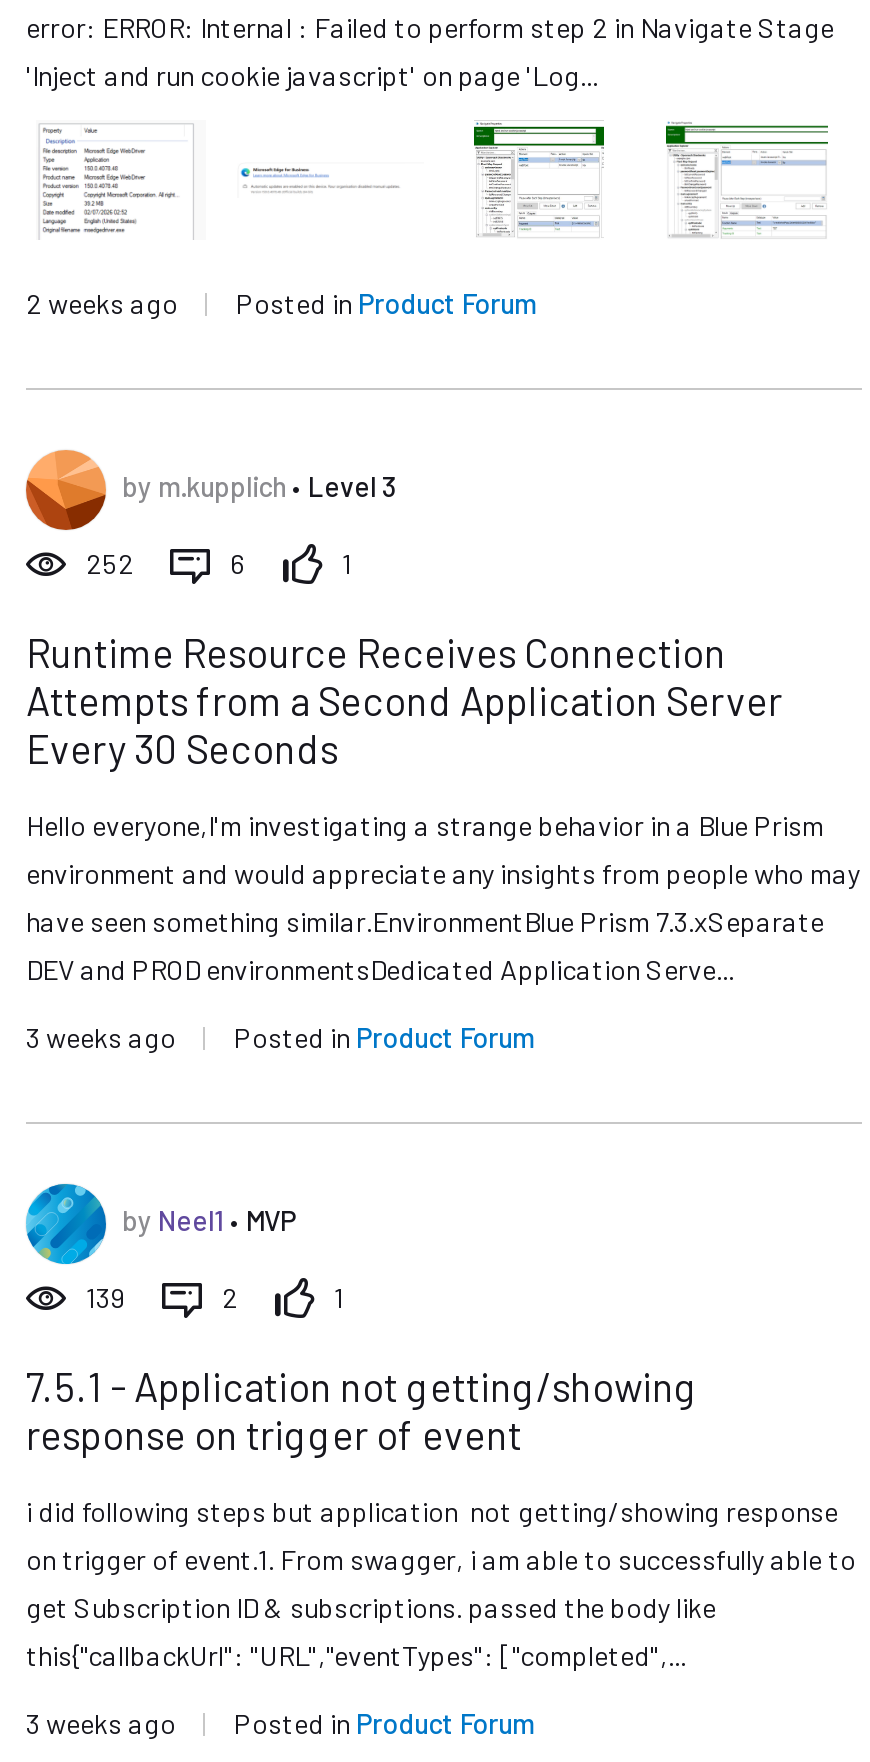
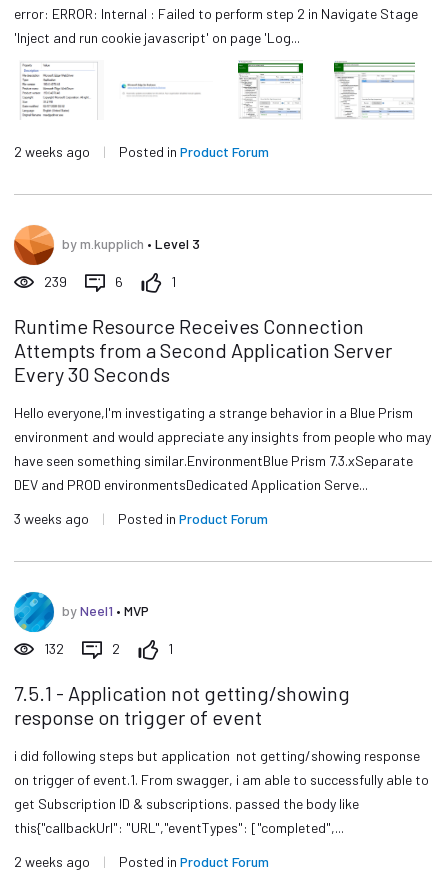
- 252
+ 239

- 139
+ 132

- 3 weeks ago
+ 2 weeks ago
